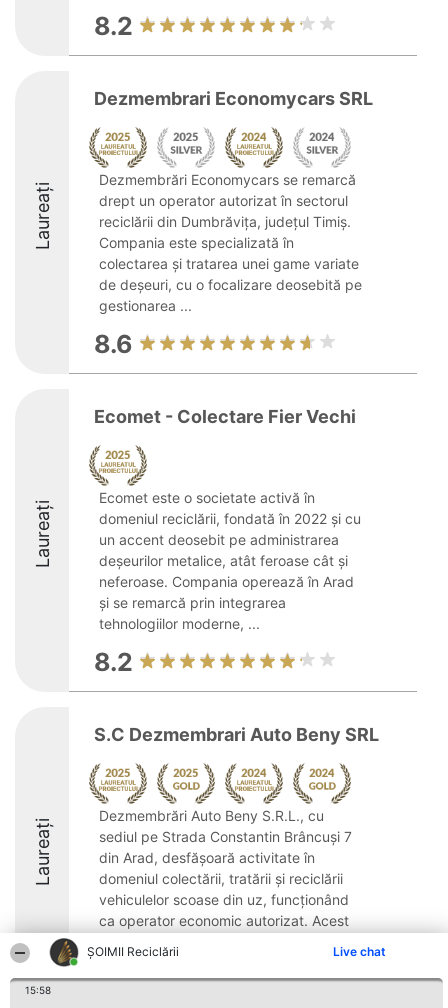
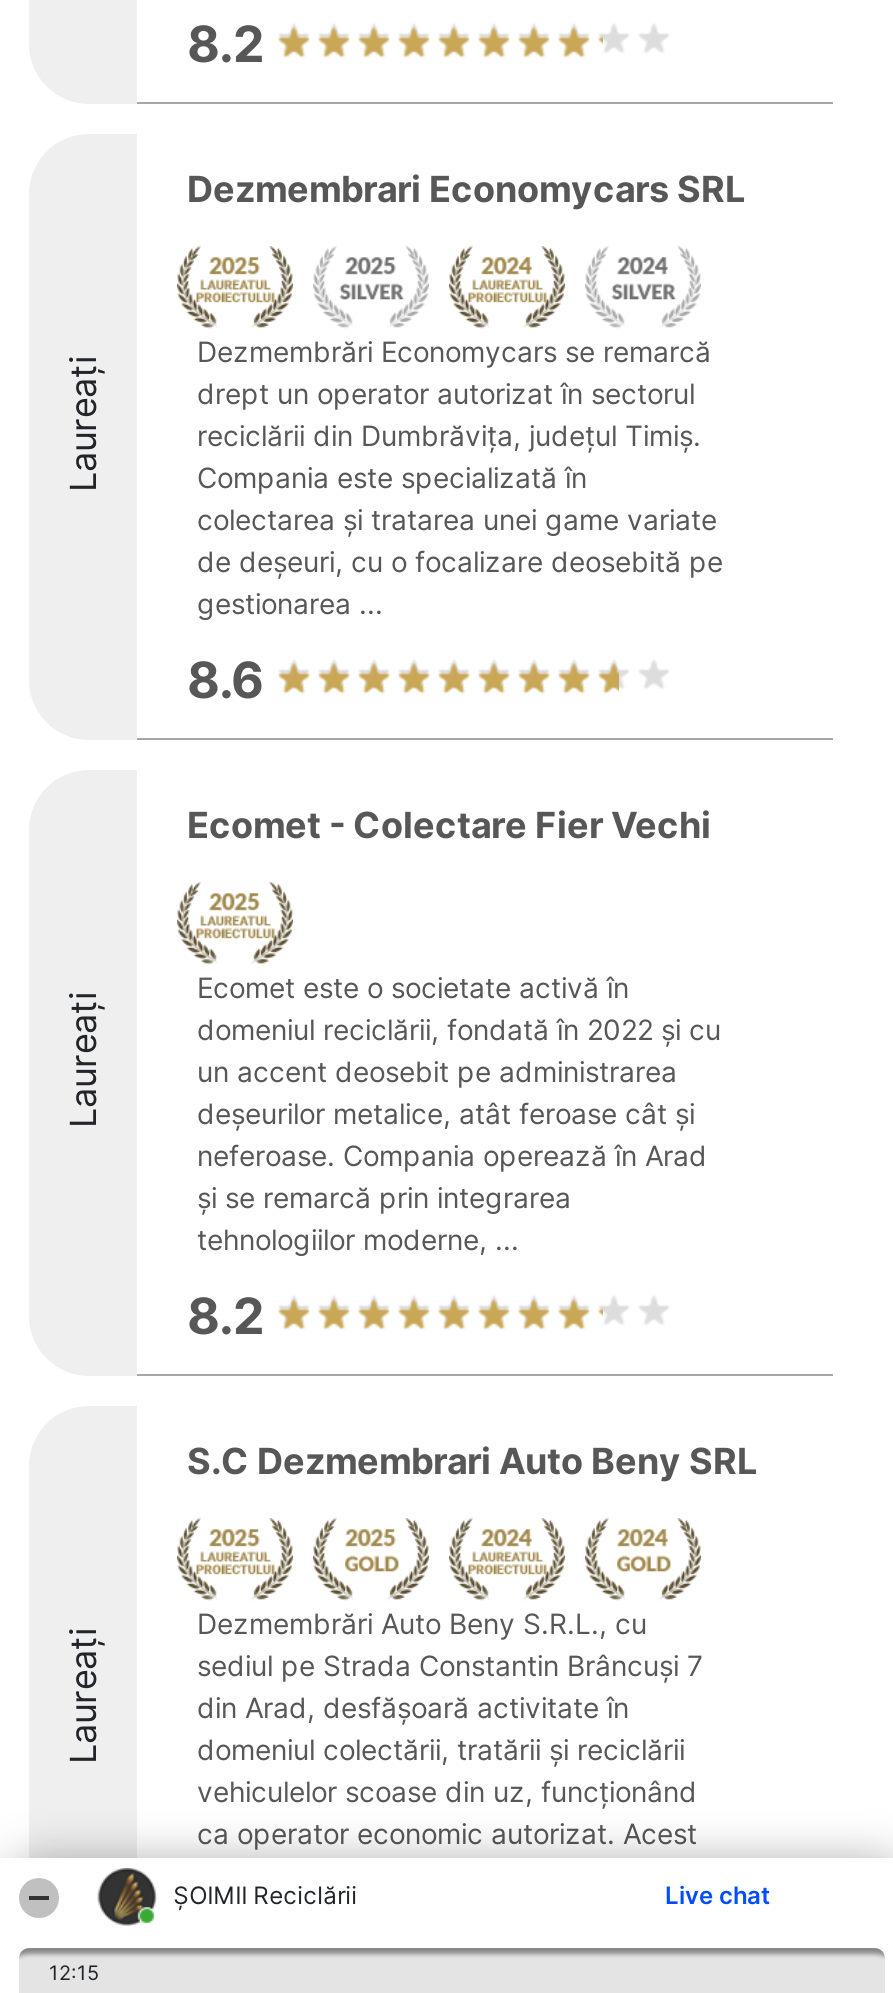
- 15:58
+ 12:15
